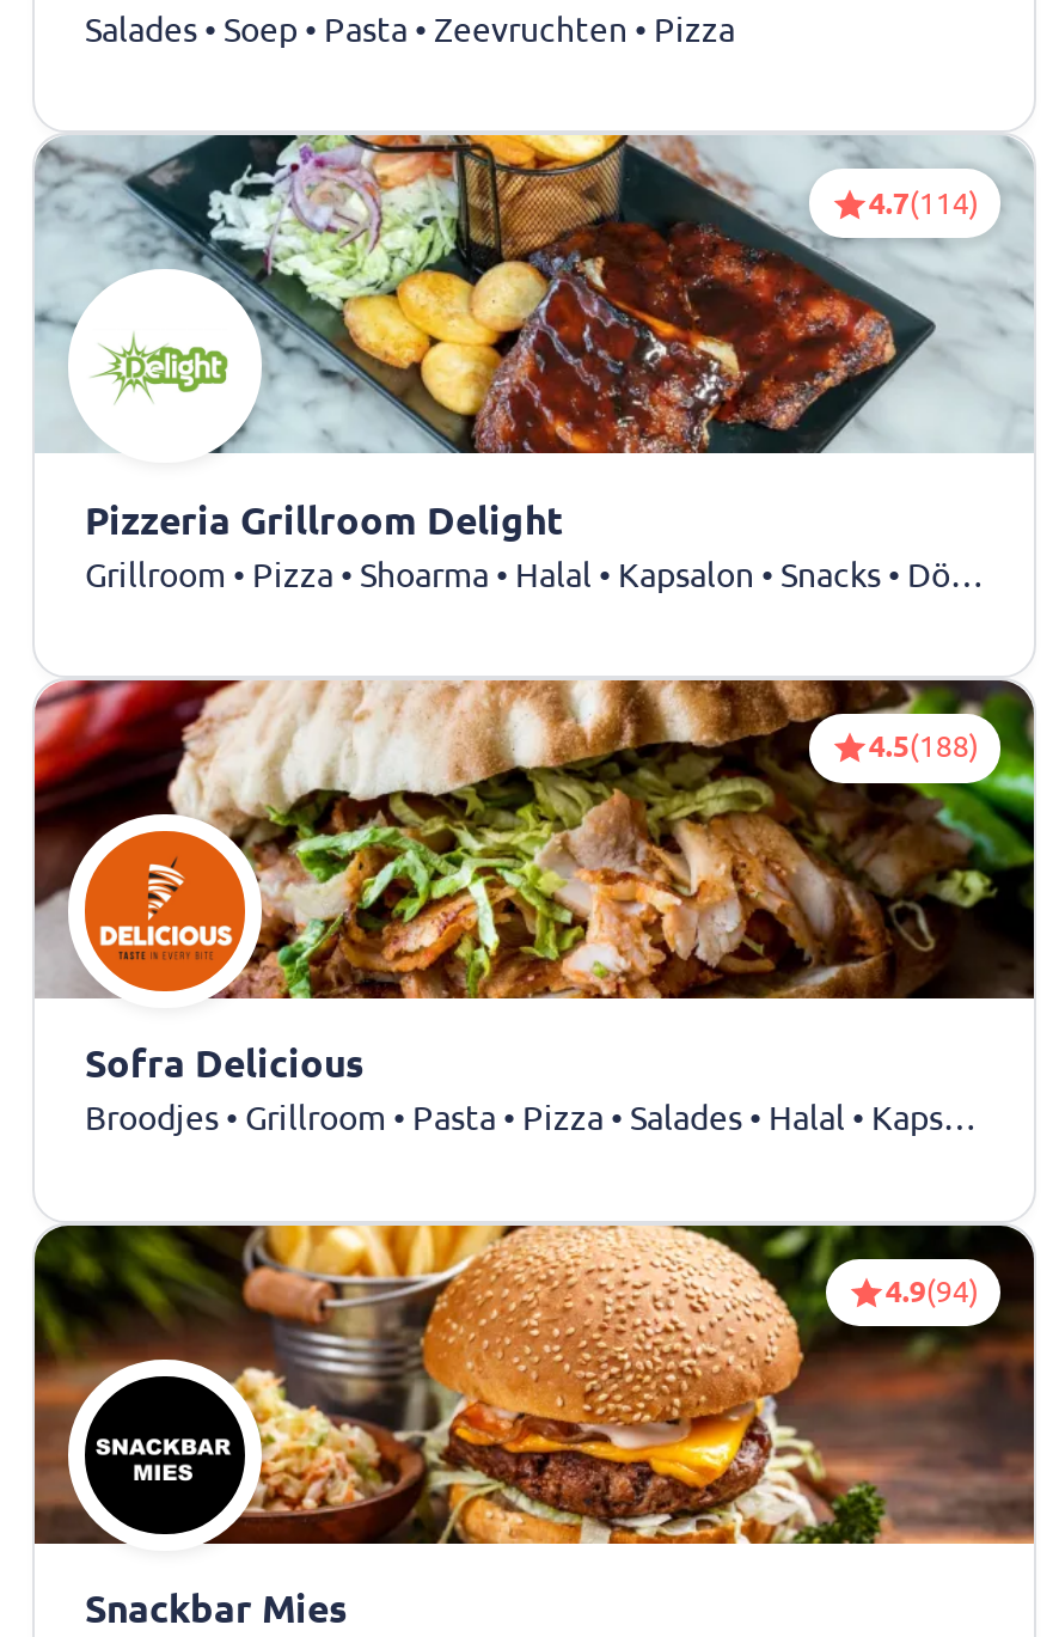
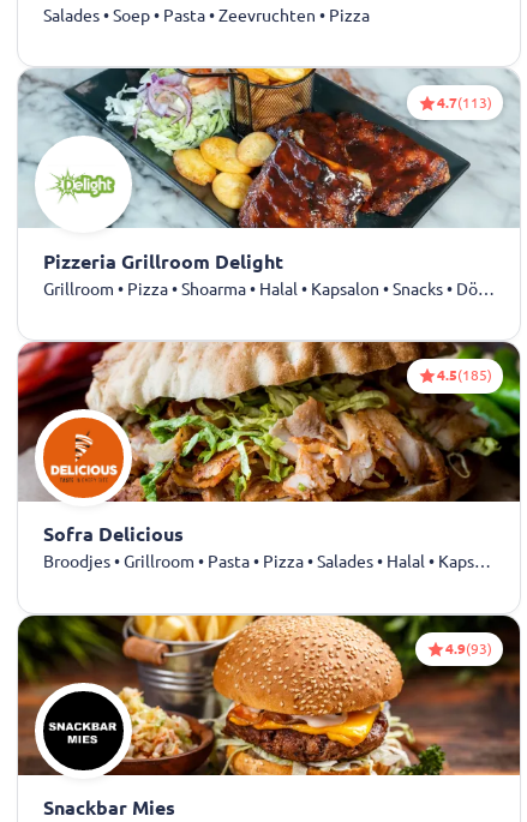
- 4.7(114)
+ 4.7(113)

- 4.5(188)
+ 4.5(185)

- 4.9(94)
+ 4.9(93)
